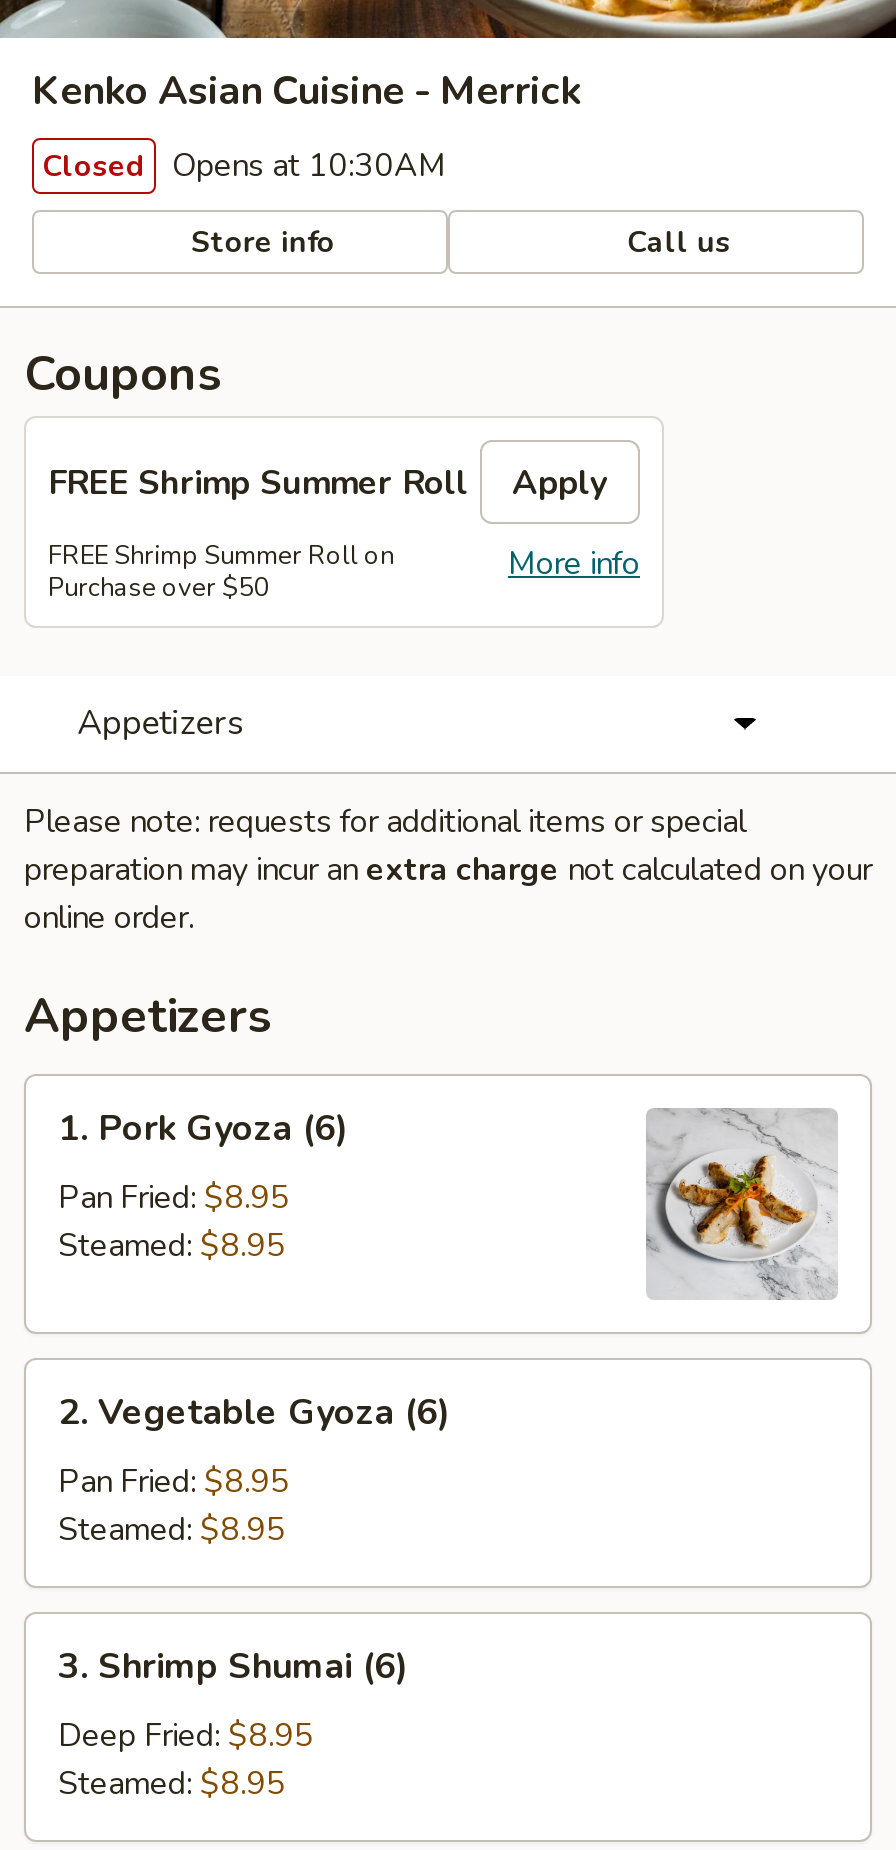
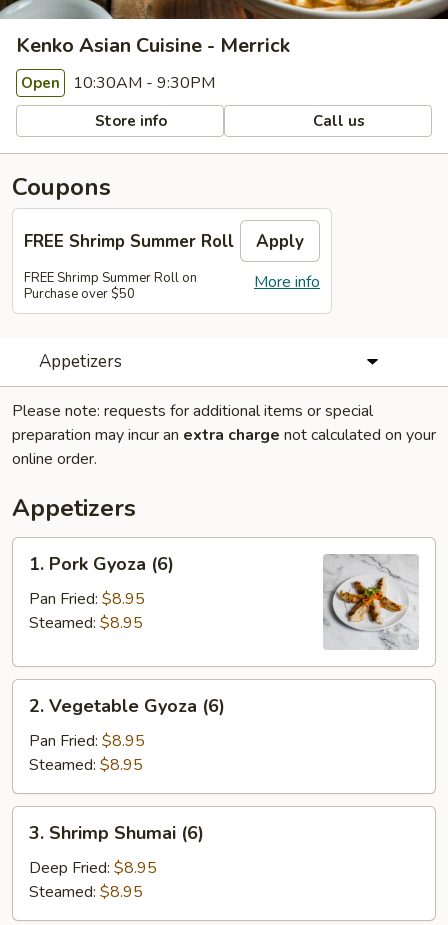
- Closed Opens at 10:30AM
+ Open 10:30AM - 9:30PM
